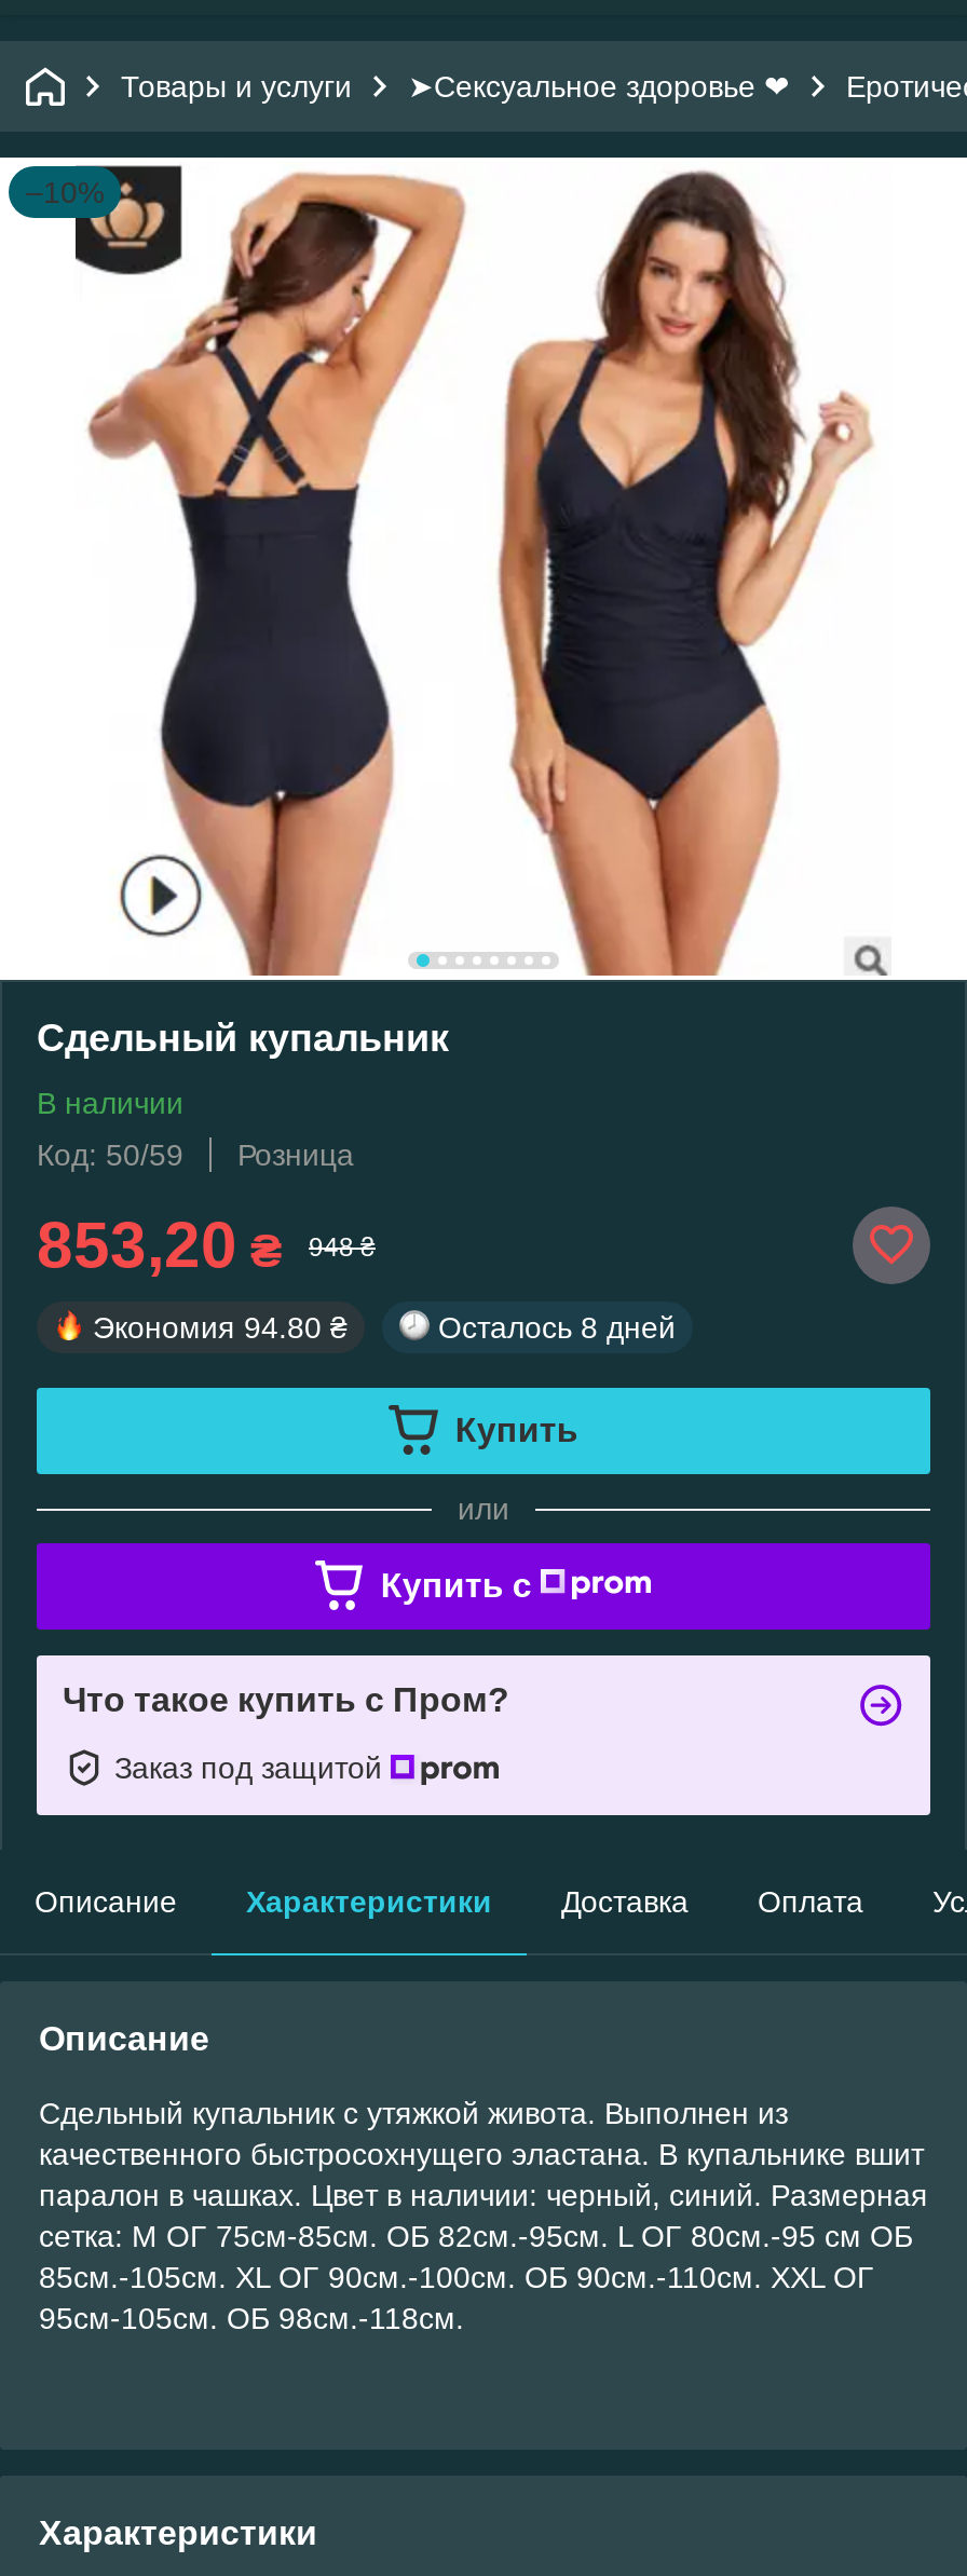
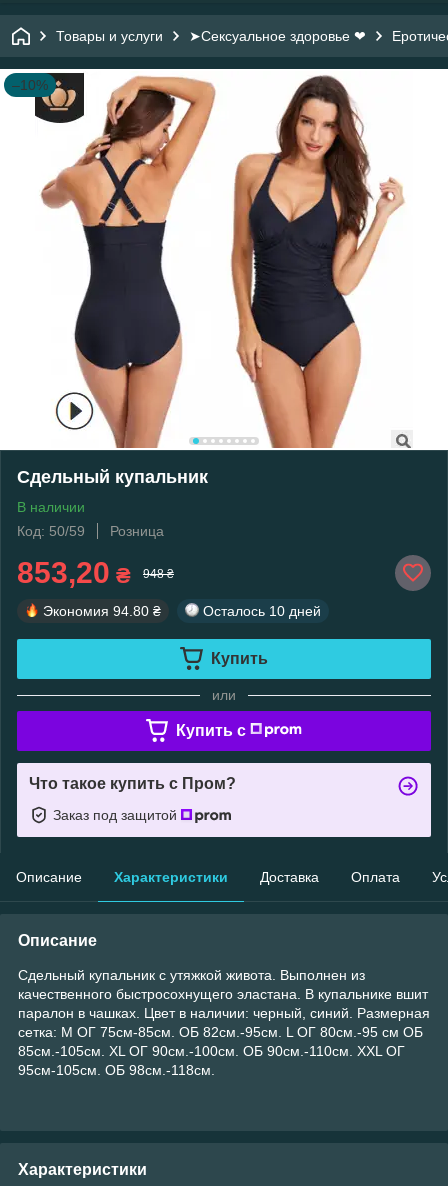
- Осталось 8 дней
+ Осталось 10 дней
